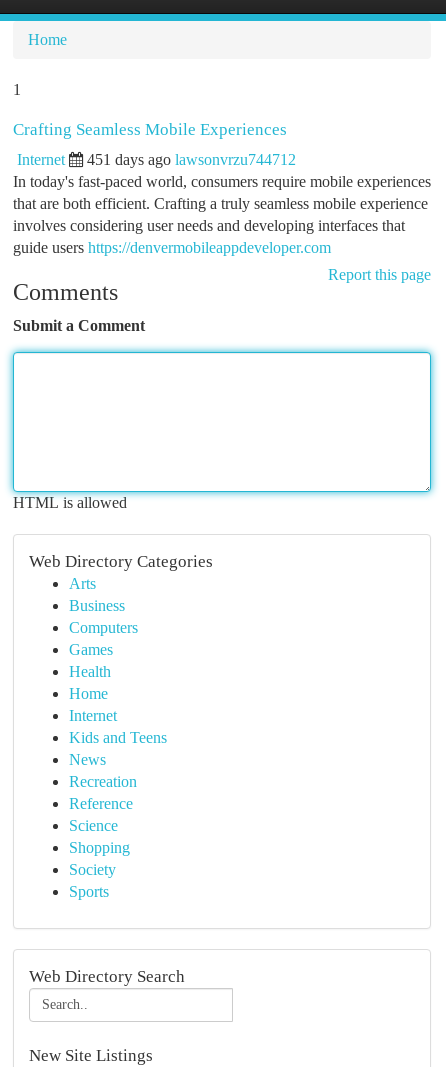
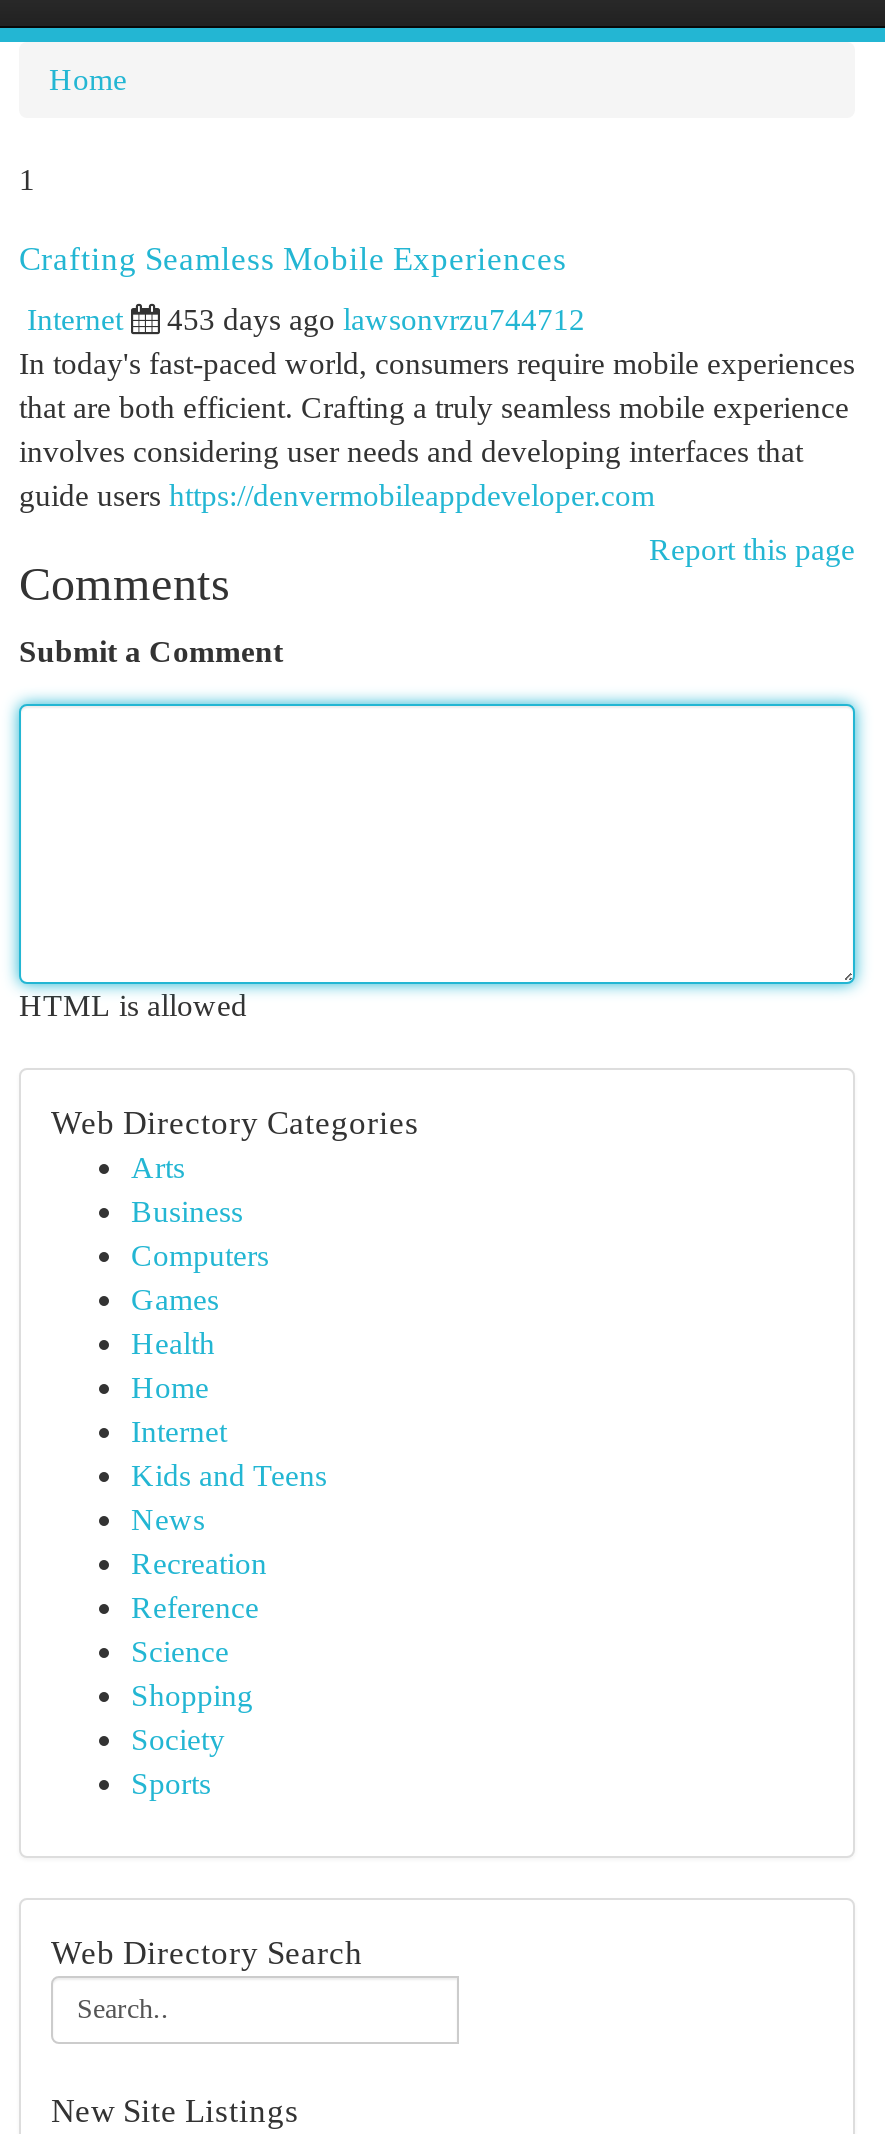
- 451 days ago lawsonvrzu744712
+ 453 days ago lawsonvrzu744712
